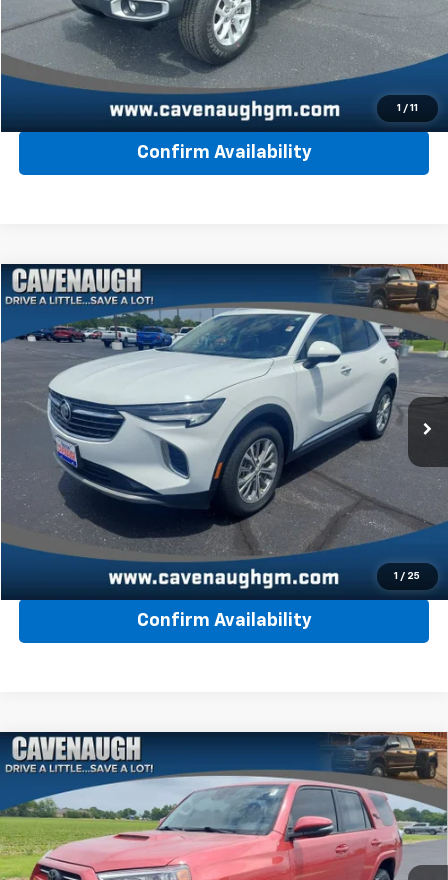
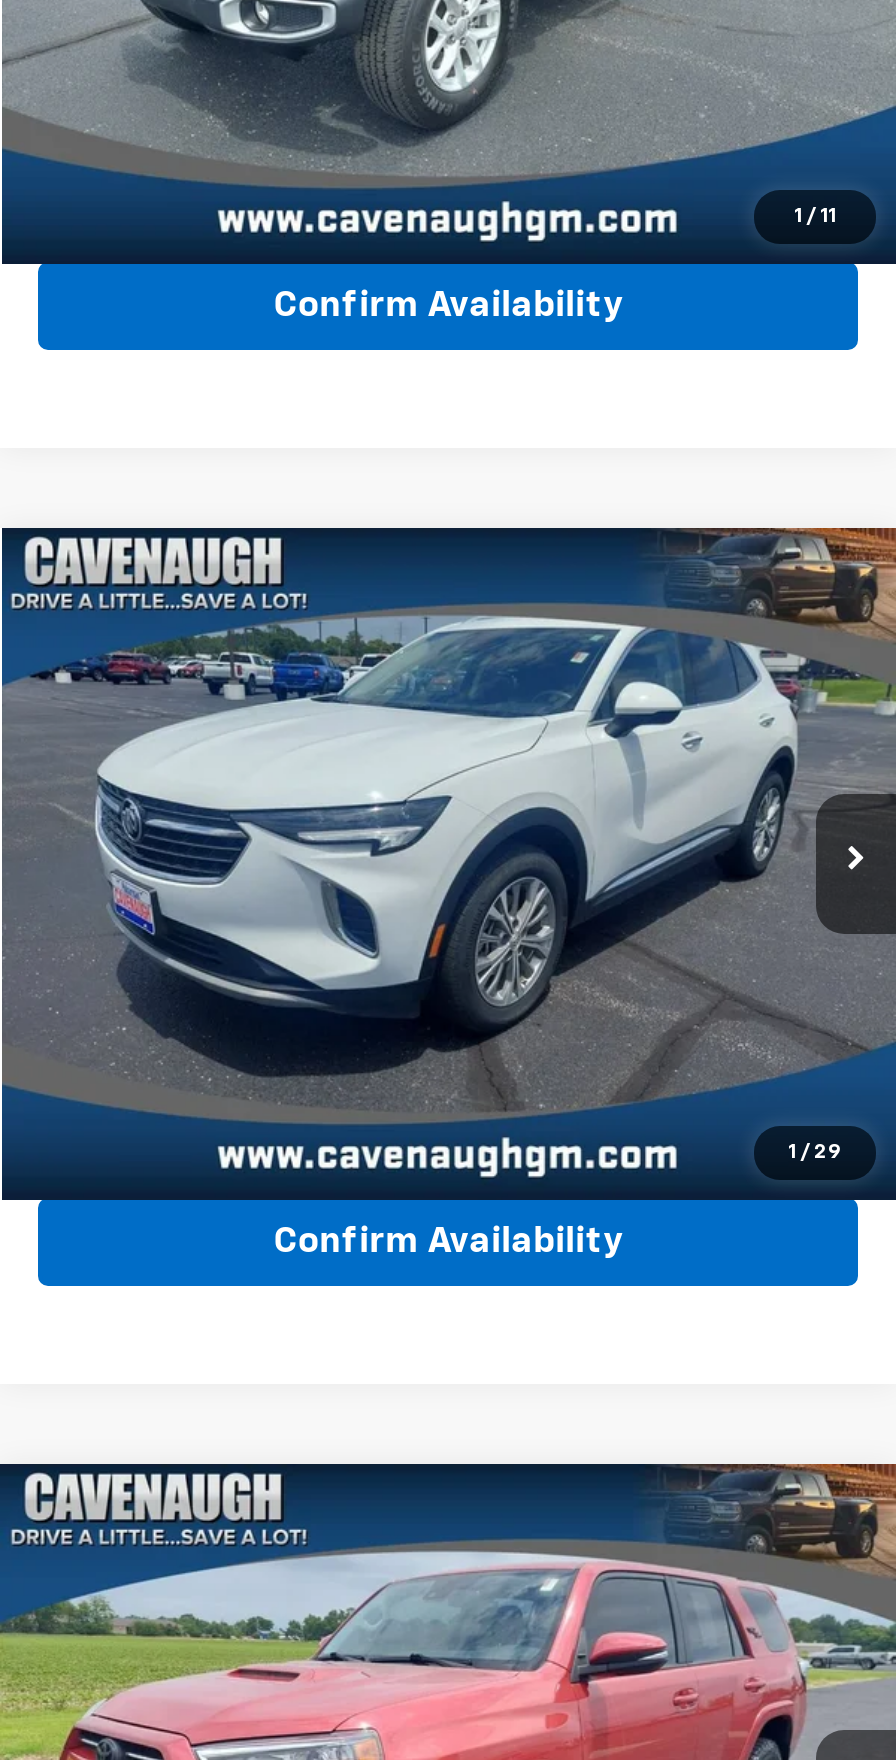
- 1 / 25
+ 1 / 29
